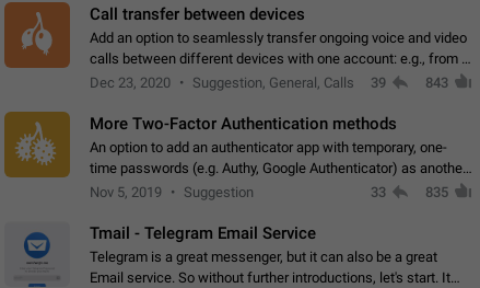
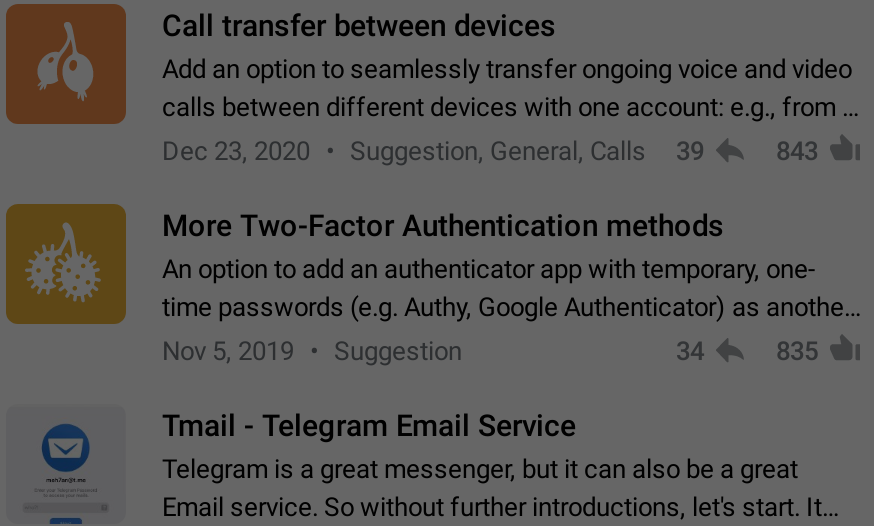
- 33
+ 34
